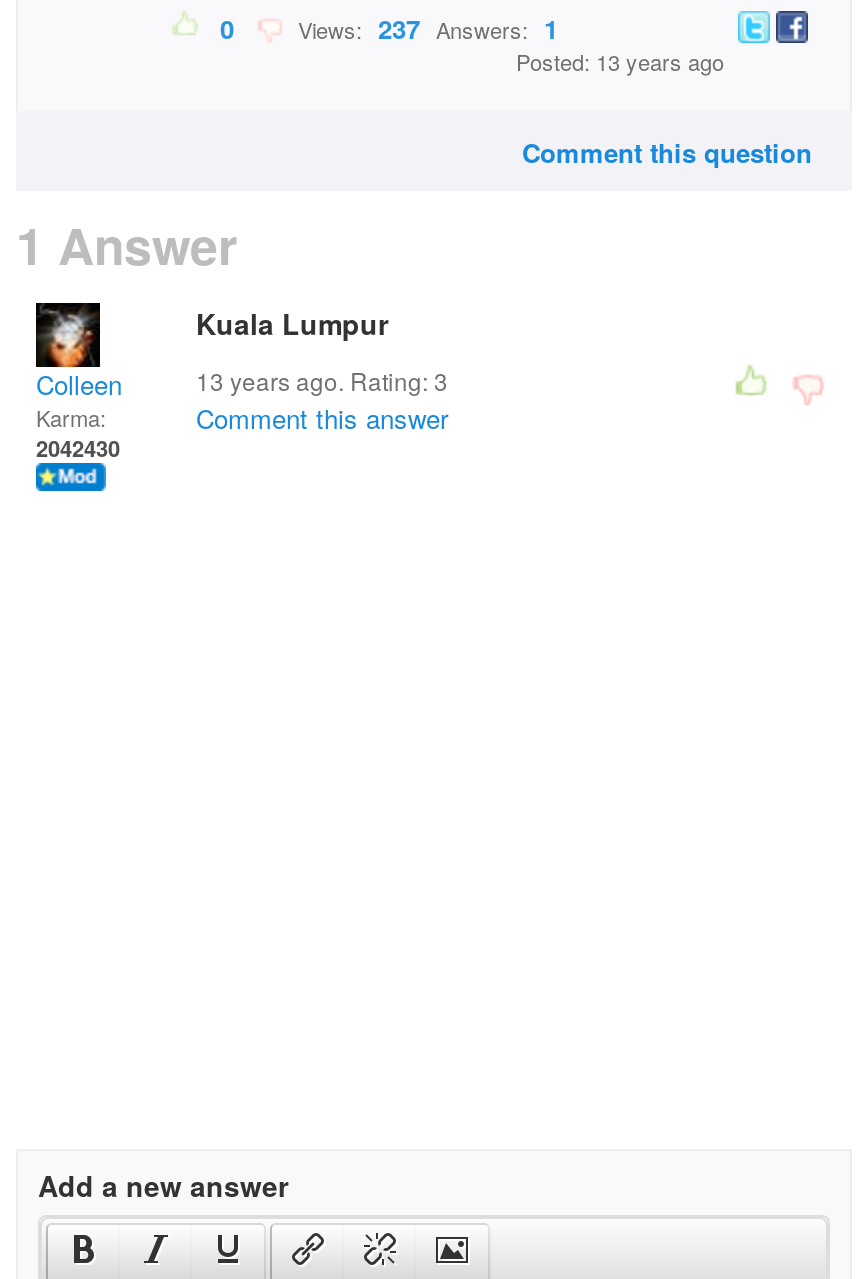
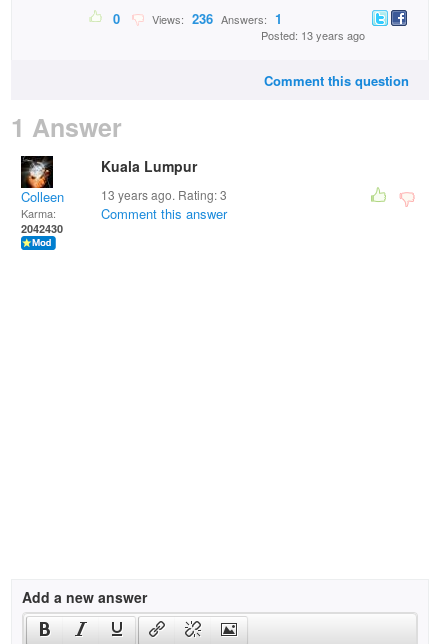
- Views: 237 Answers: 1
+ Views: 236 Answers: 1
